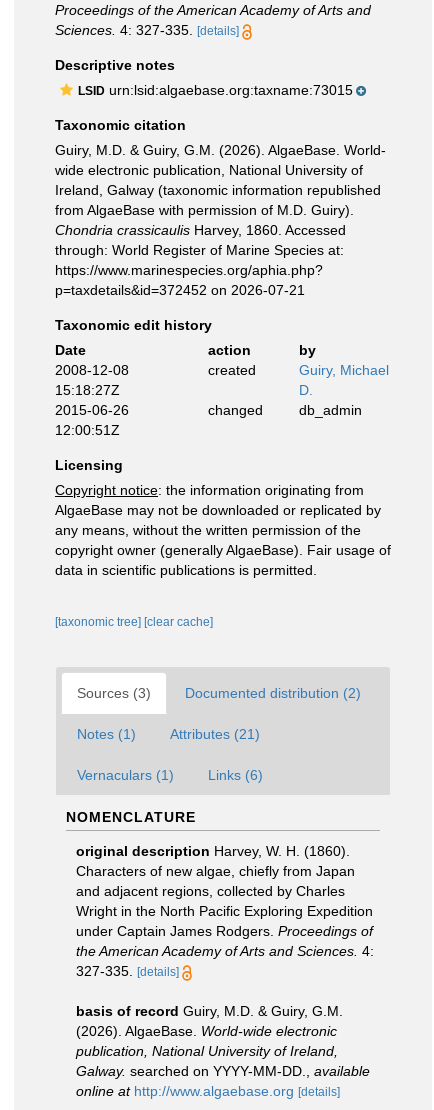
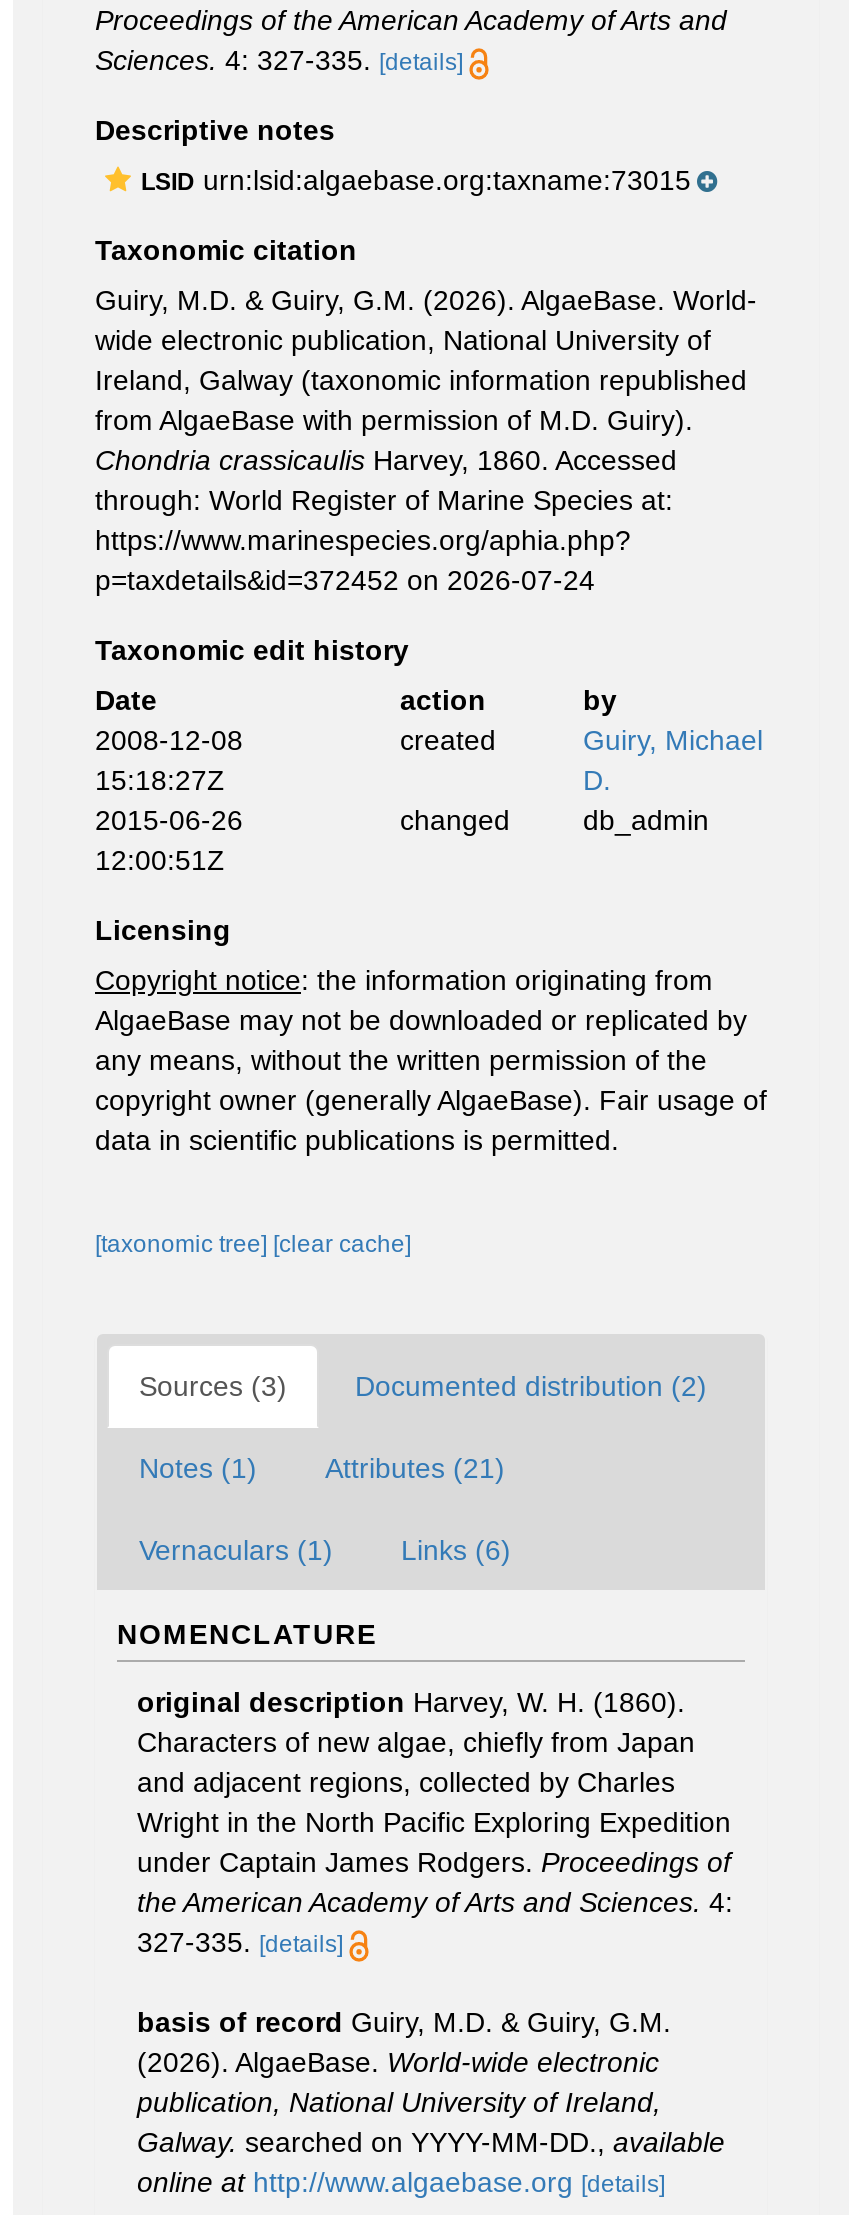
- p=taxdetails&id=372452 on 2026-07-21
+ p=taxdetails&id=372452 on 2026-07-24
